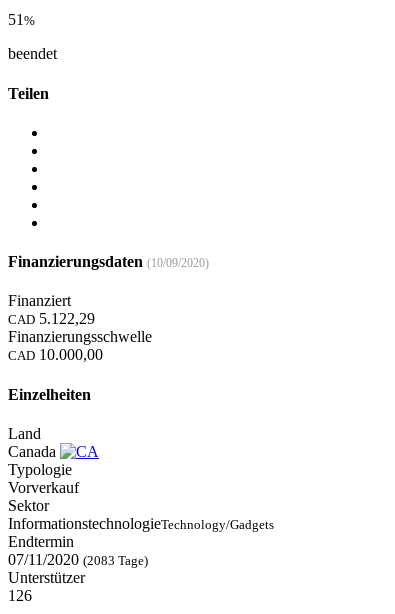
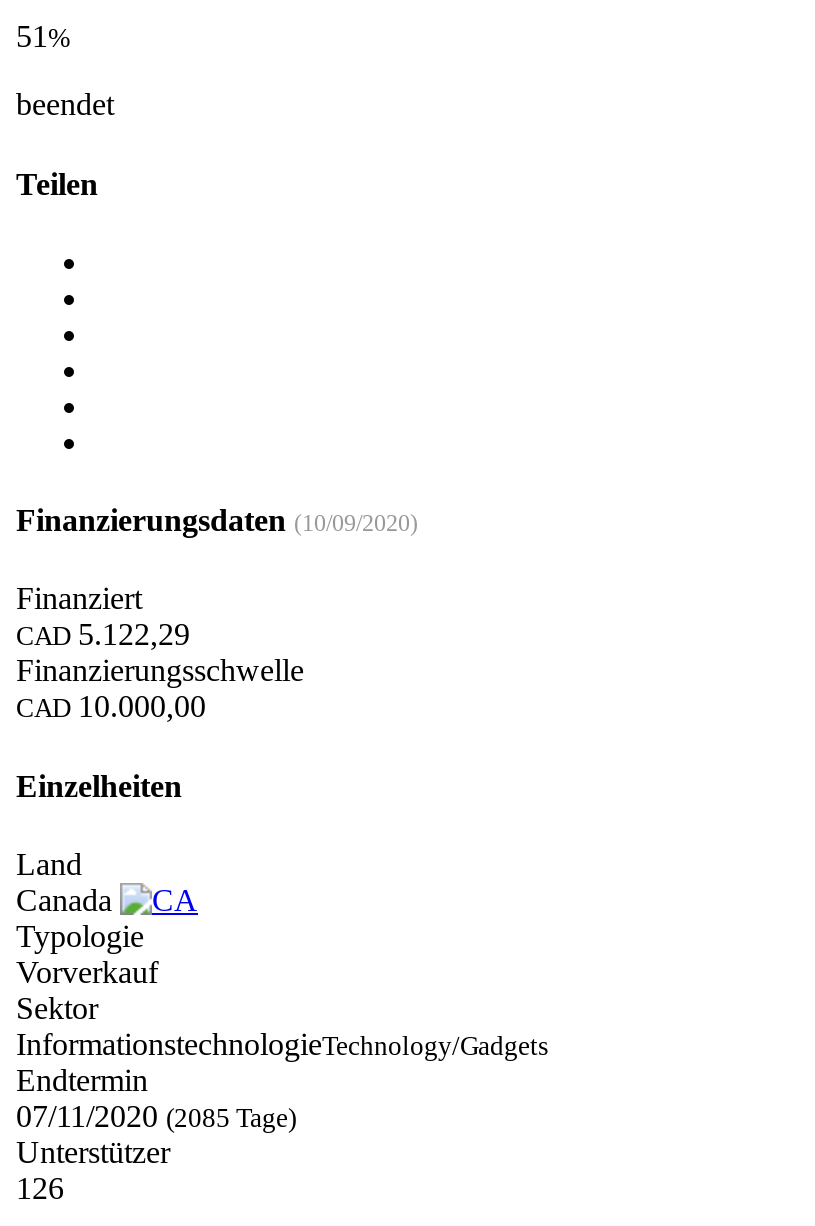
- 07/11/2020 (2083 Tage)
+ 07/11/2020 (2085 Tage)
